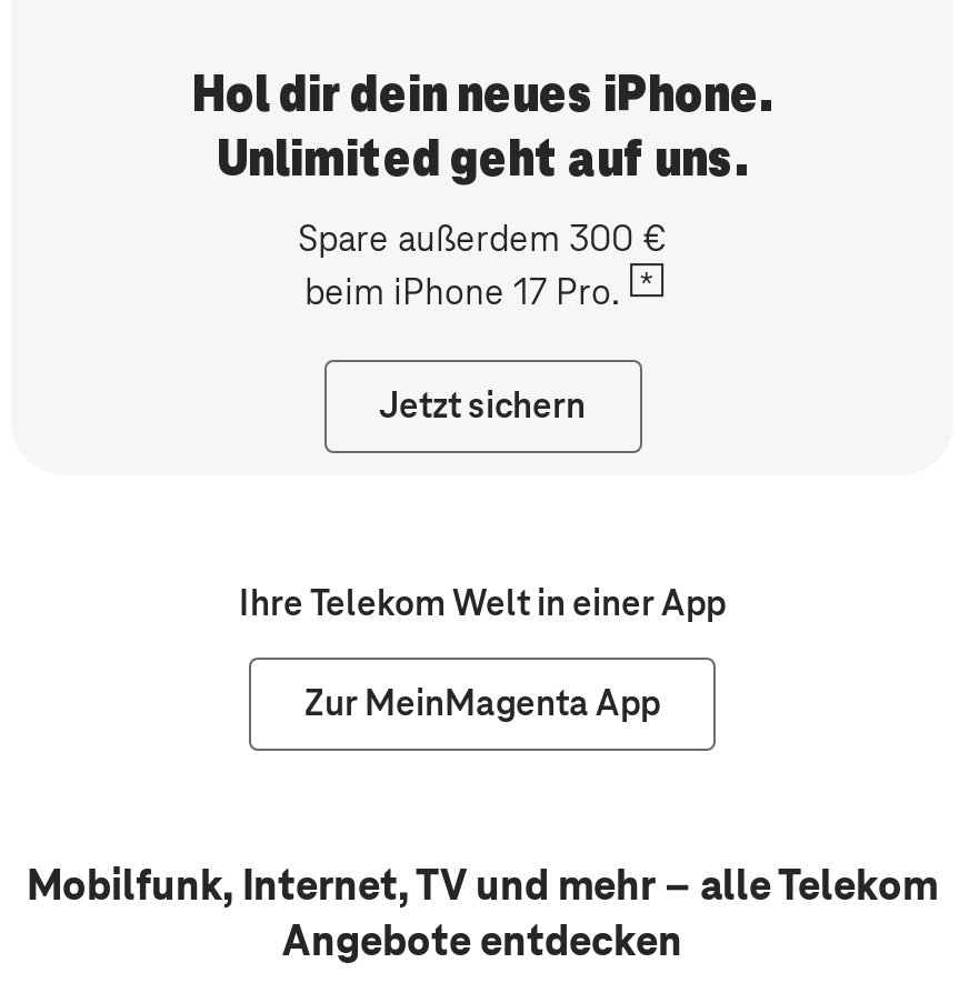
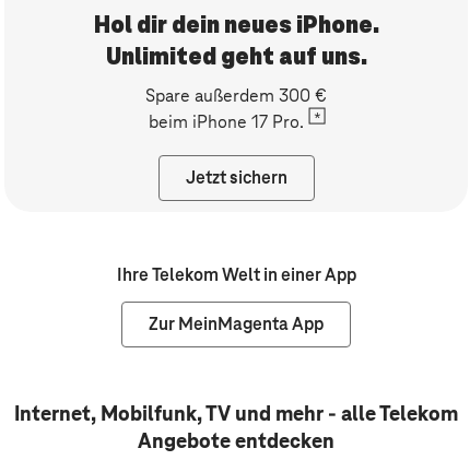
- Mobilfunk, Internet, TV und mehr – alle Telekom
+ Internet, Mobilfunk, TV und mehr - alle Telekom
